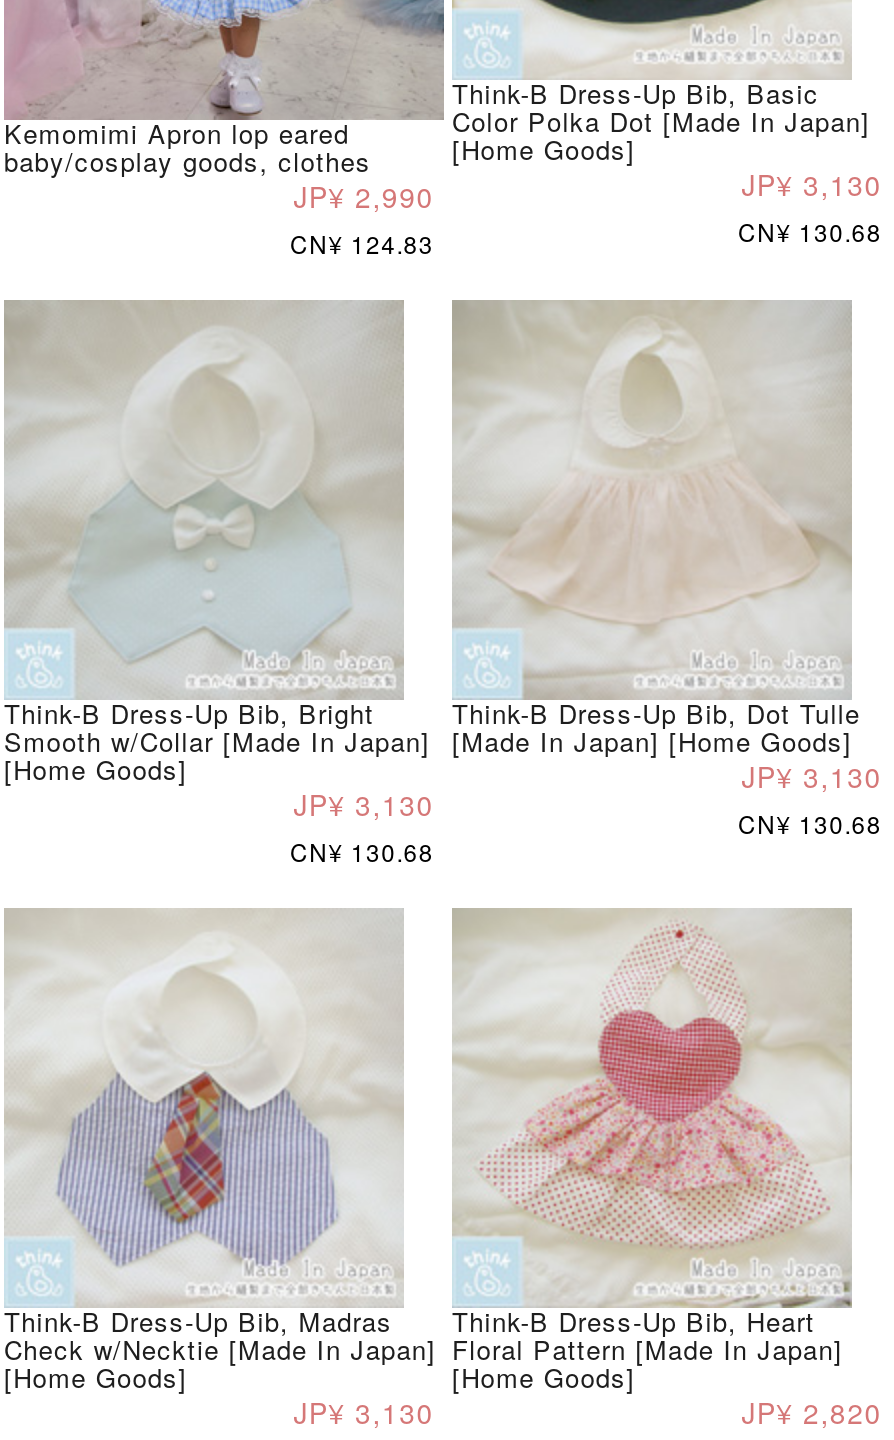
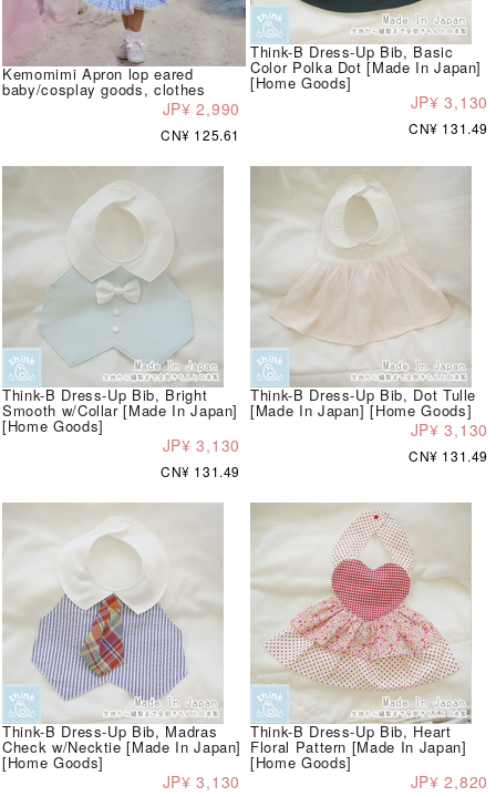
- CN¥ 130.68
+ CN¥ 131.49

- CN¥ 124.83
+ CN¥ 125.61

- CN¥ 130.68
+ CN¥ 131.49

- CN¥ 130.68
+ CN¥ 131.49
